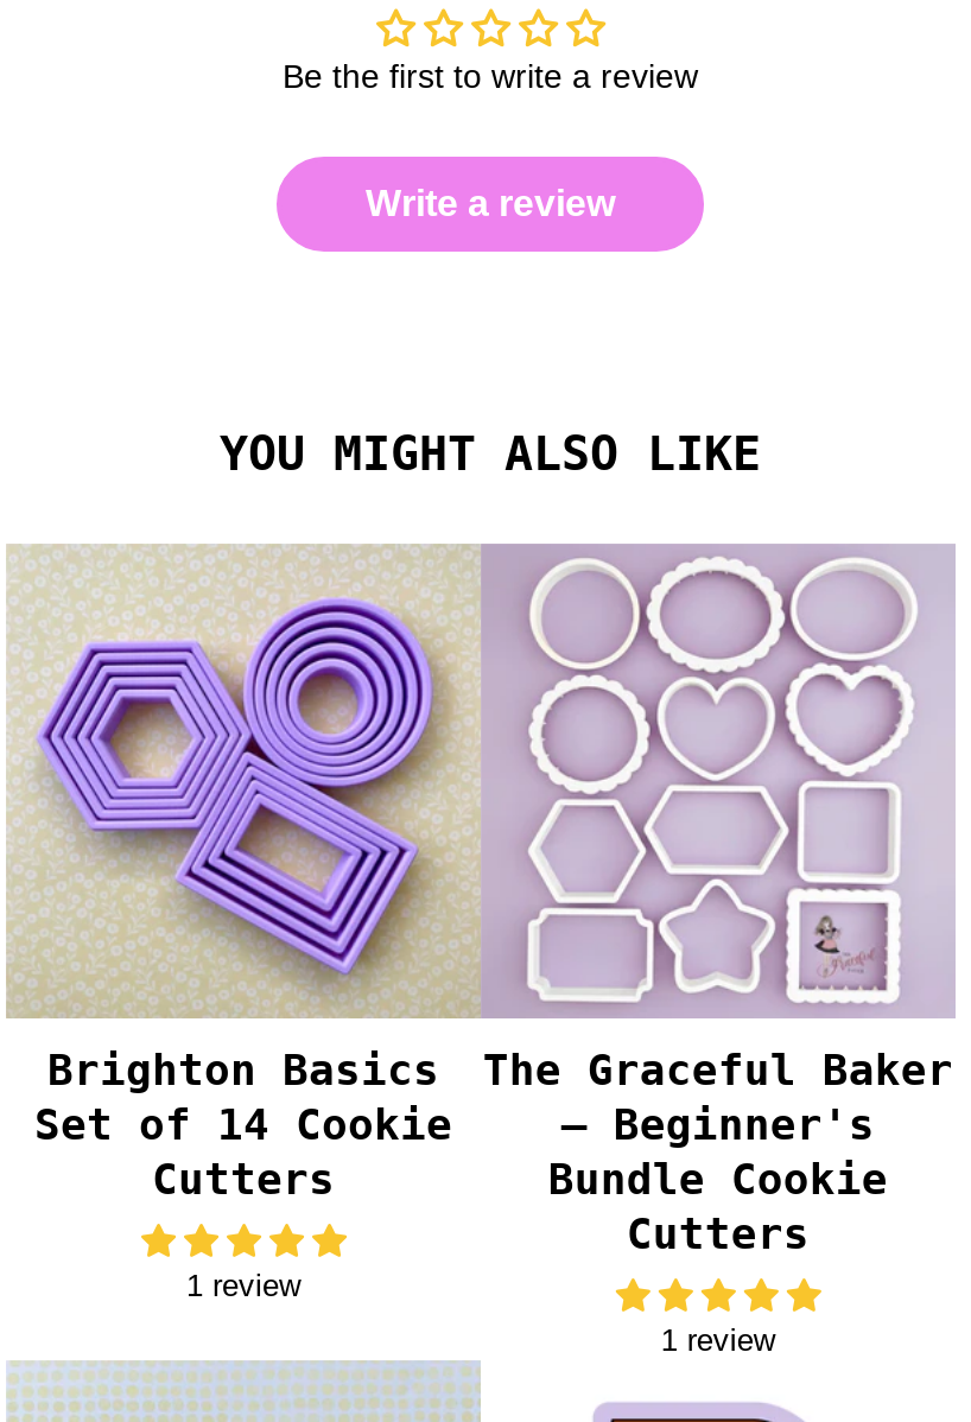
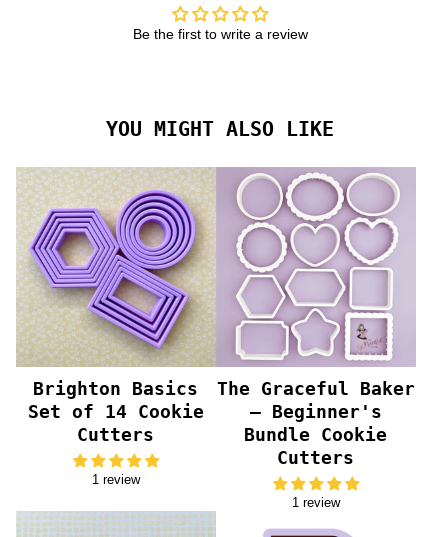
- Write a review
